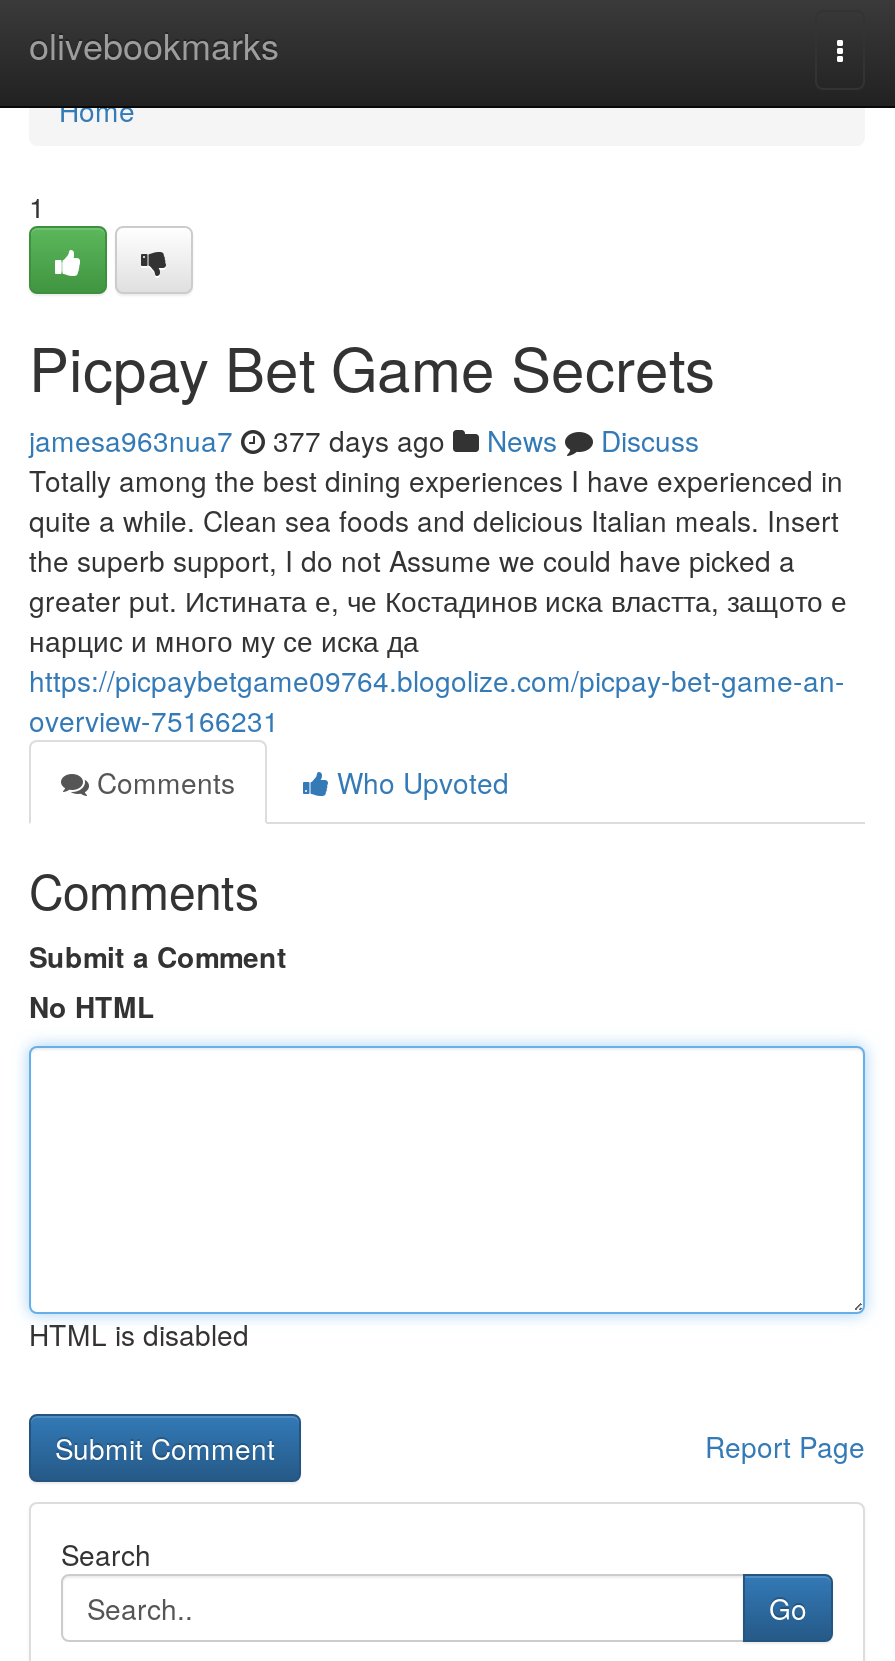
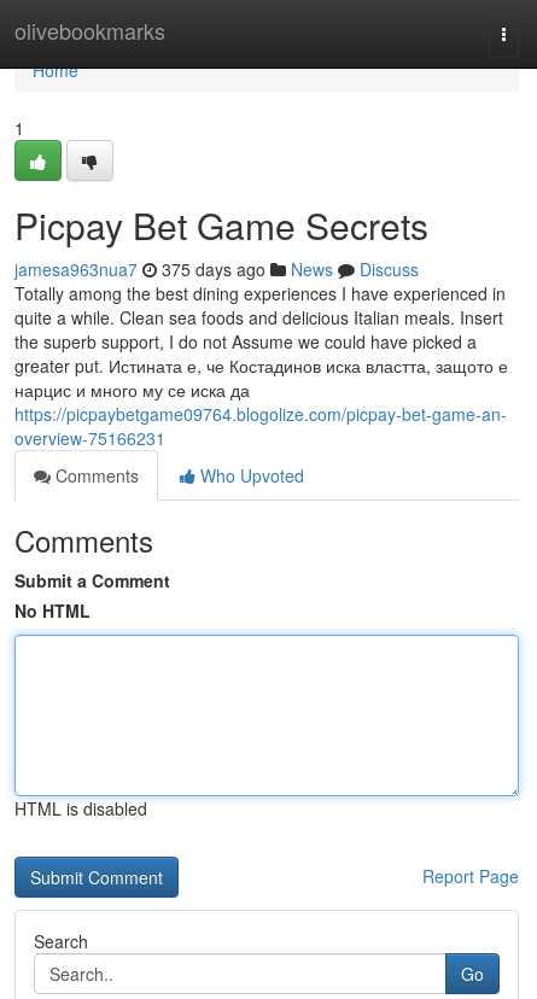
- jamesa963nua7 377 days ago News Discuss
+ jamesa963nua7 375 days ago News Discuss
